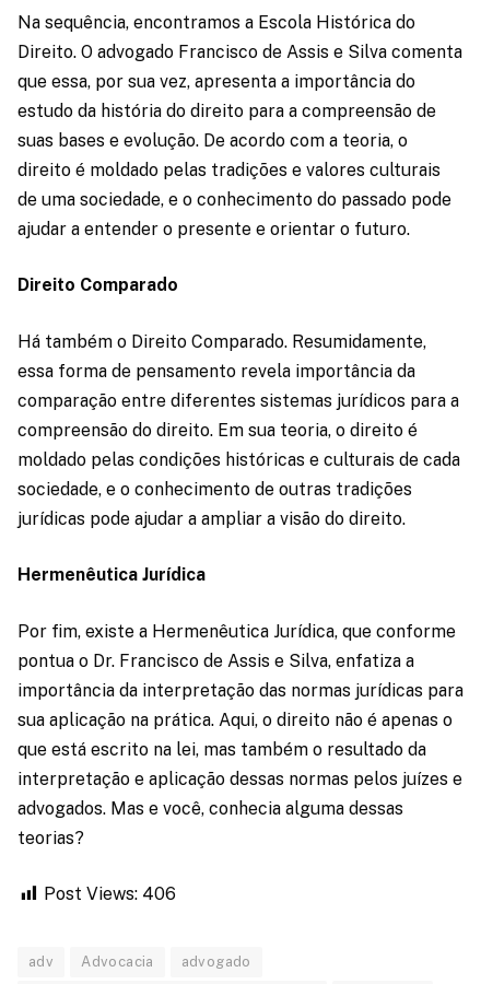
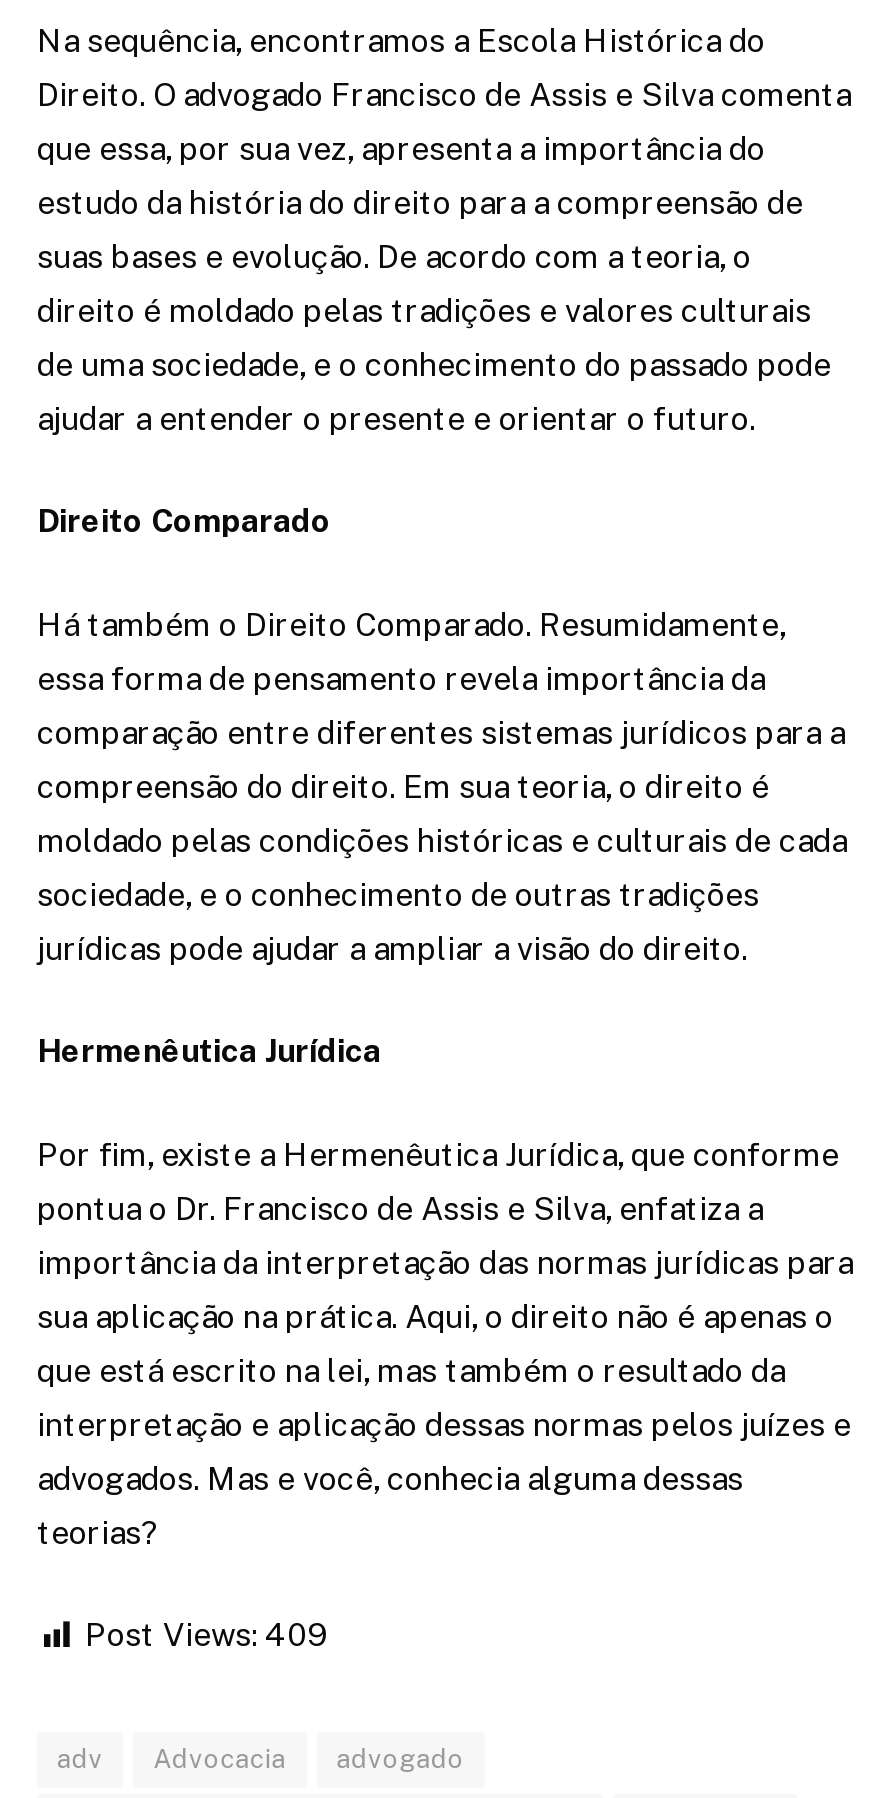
- Post Views: 406
+ Post Views: 409
